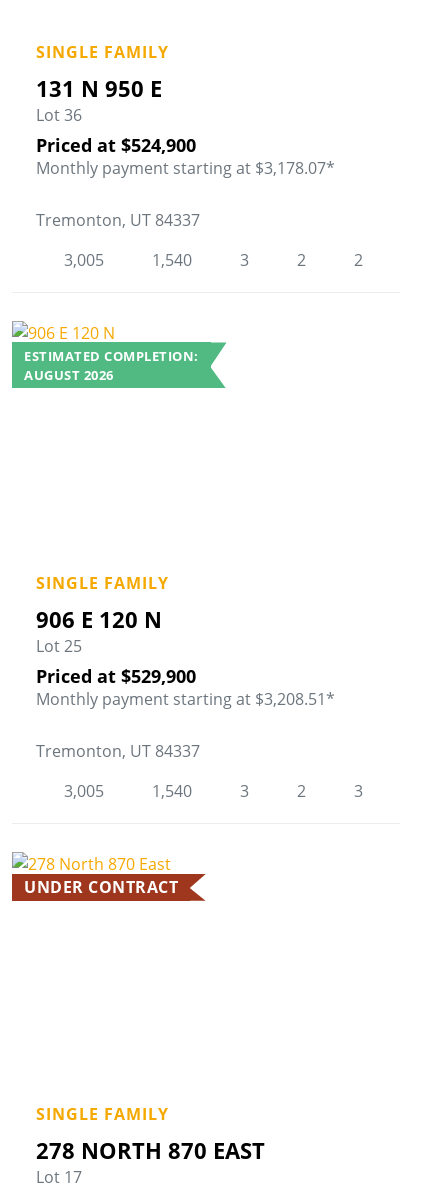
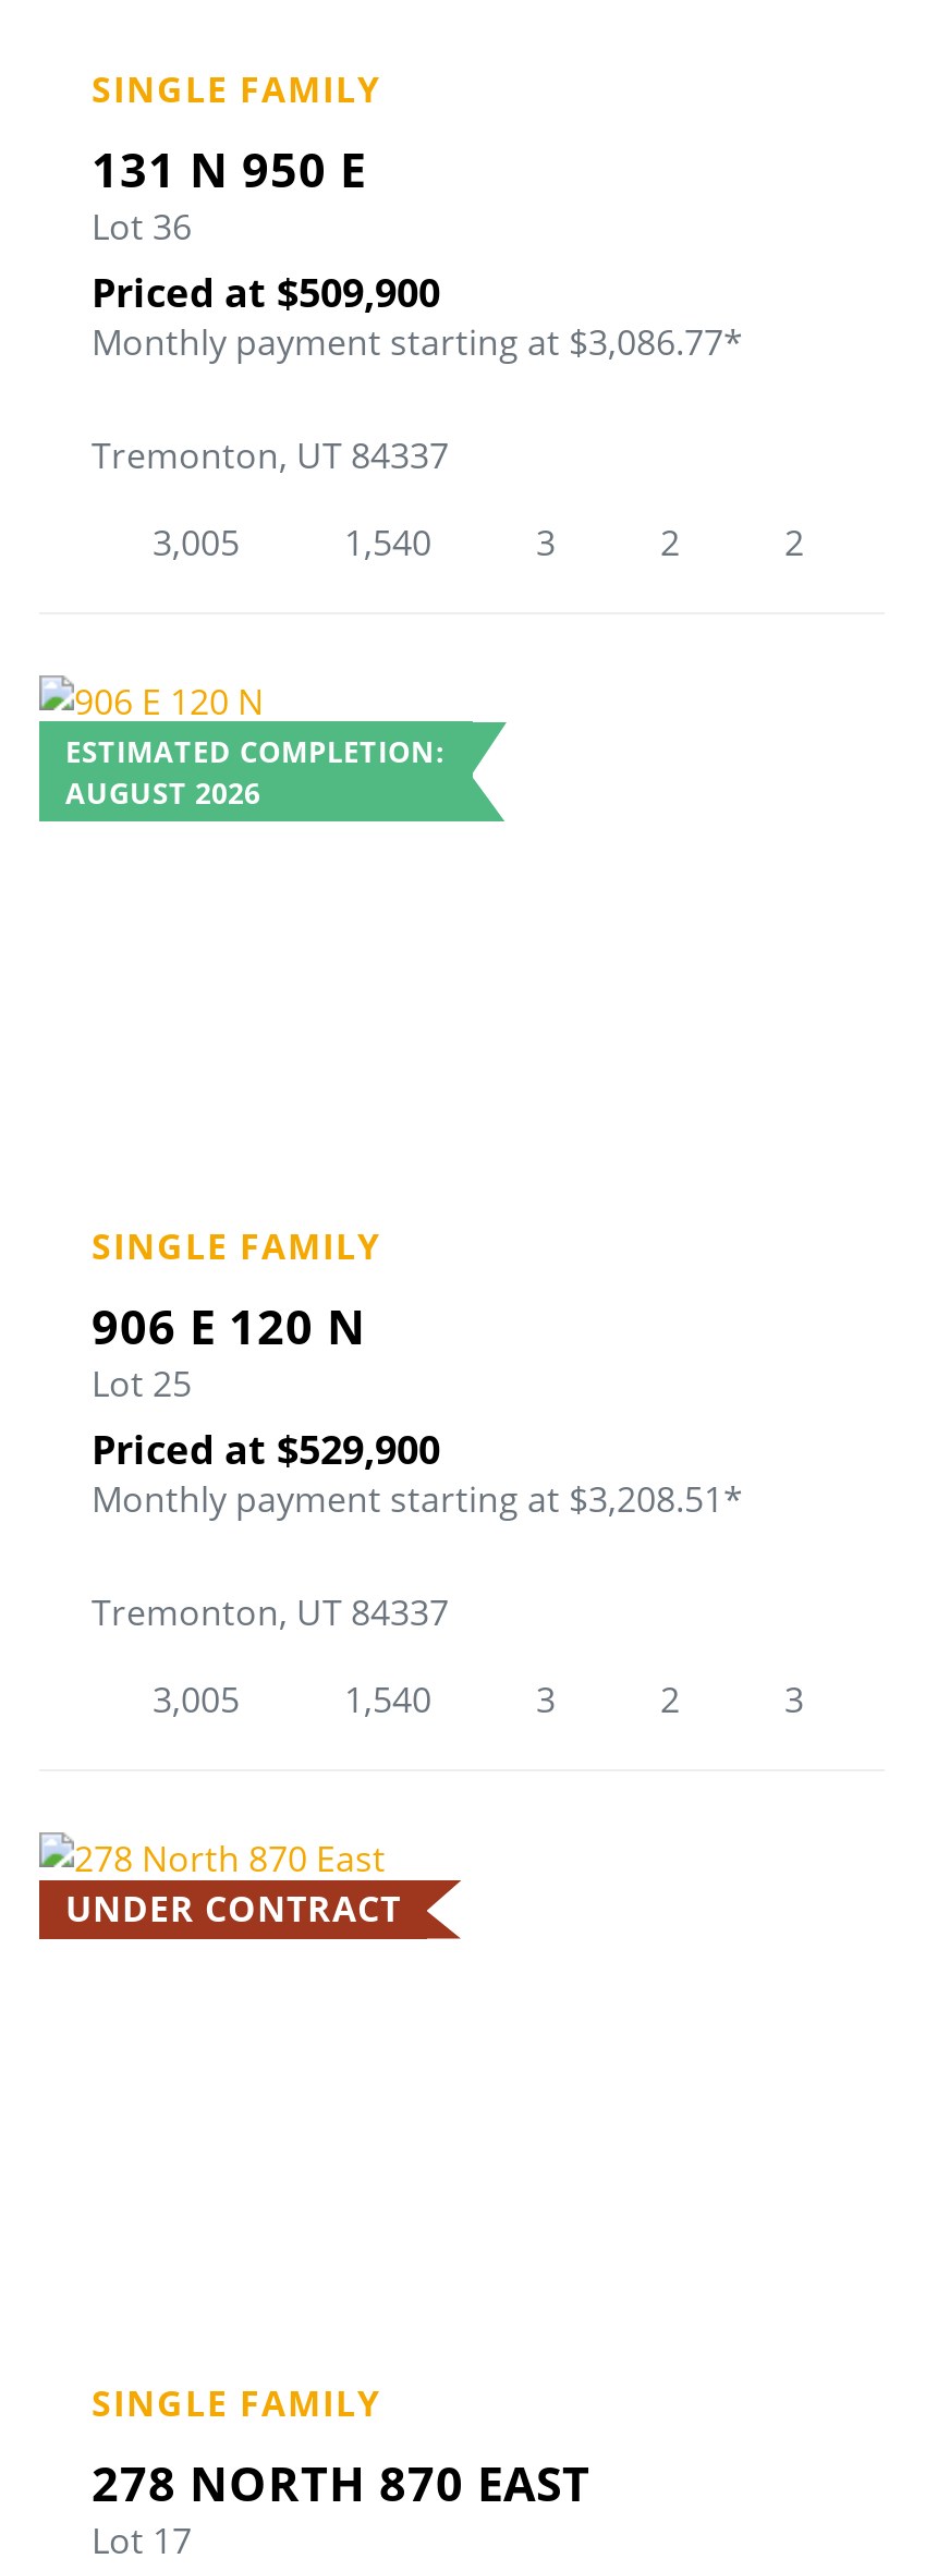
- Priced at $524,900
+ Priced at $509,900

- Monthly payment starting at $3,178.07*
+ Monthly payment starting at $3,086.77*
